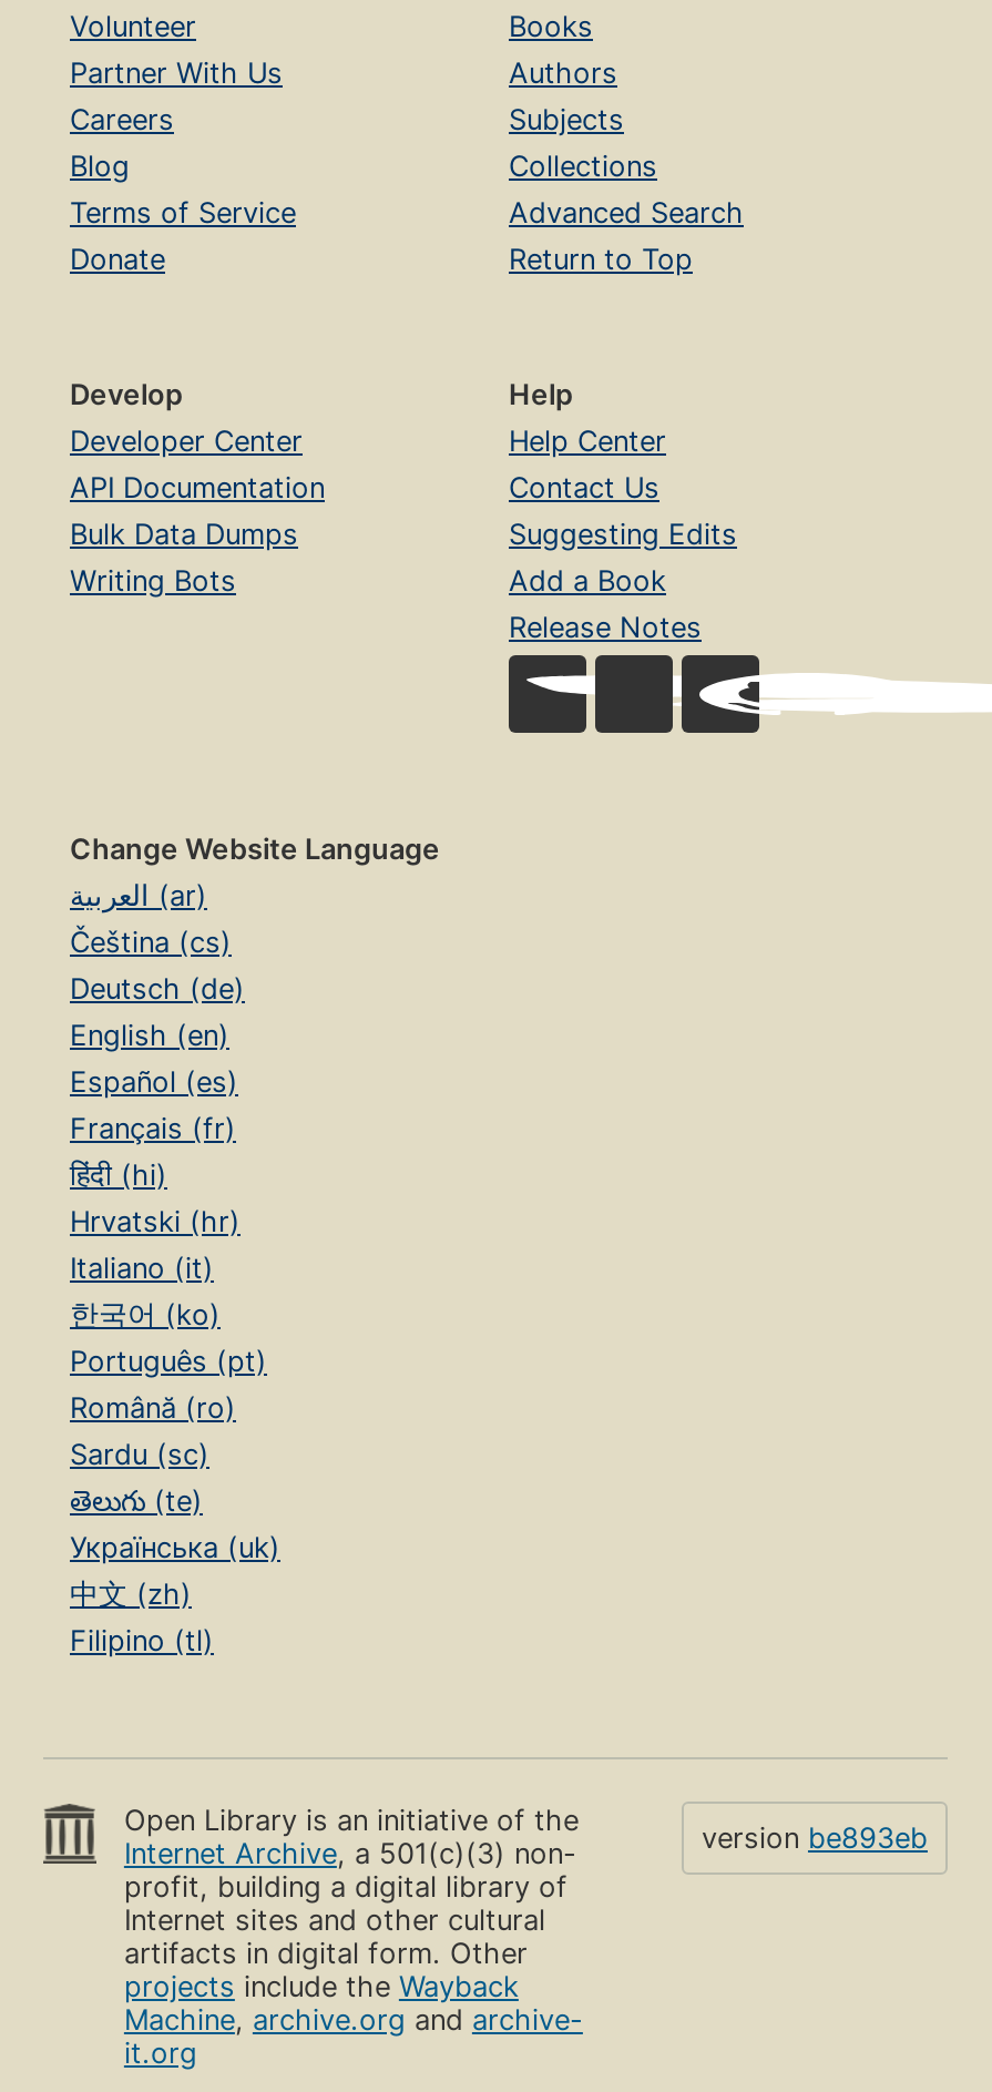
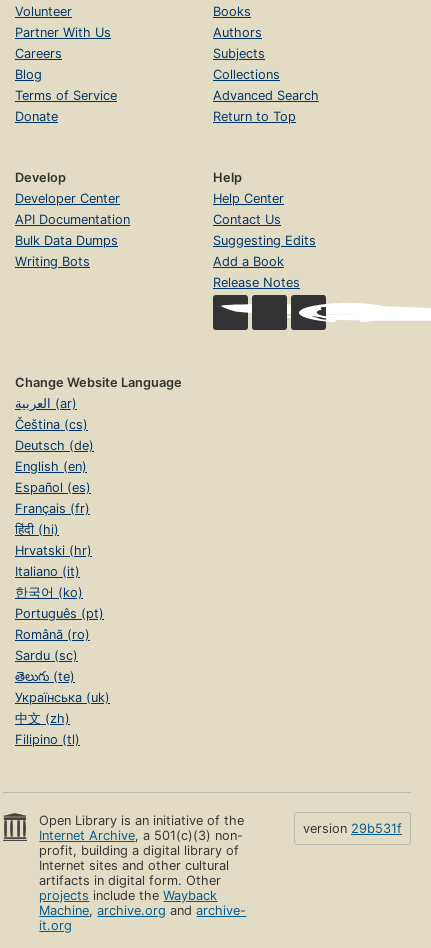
- version be893eb
+ version 29b531f
